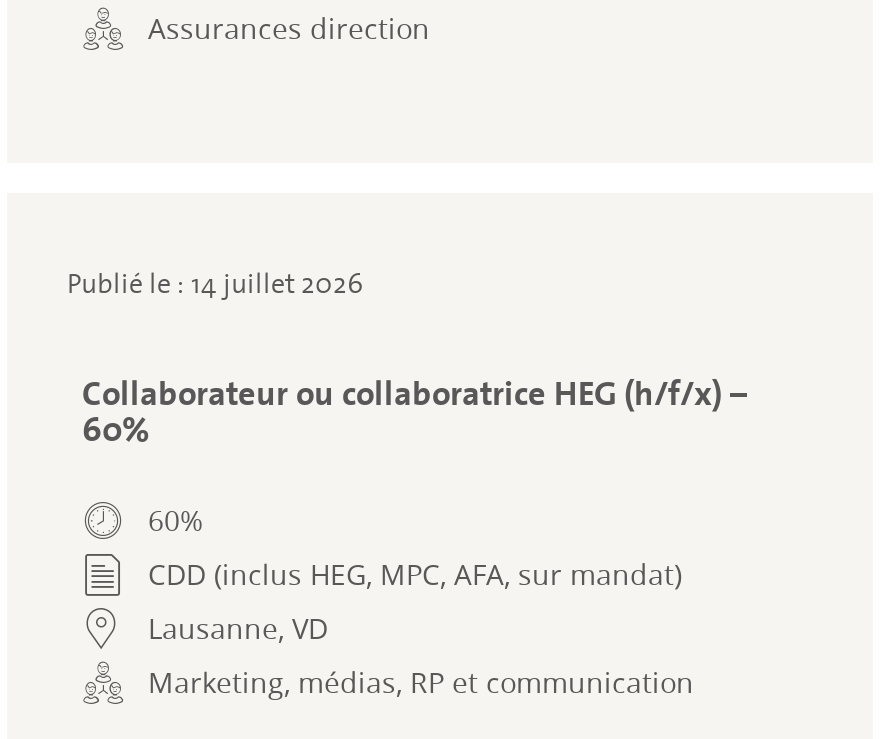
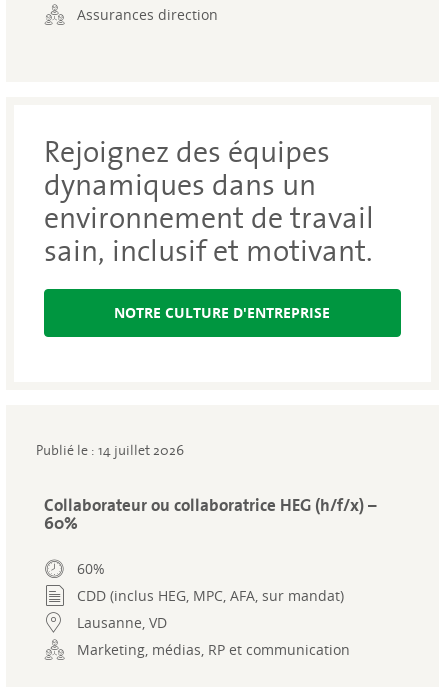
+ Rejoignez des équipes
+ dynamiques dans un
+ environnement de travail
+ sain, inclusif et motivant.
+ NOTRE CULTURE D'ENTREPRISE
